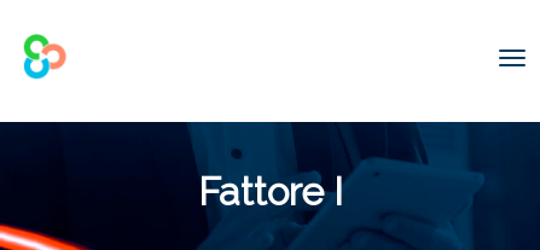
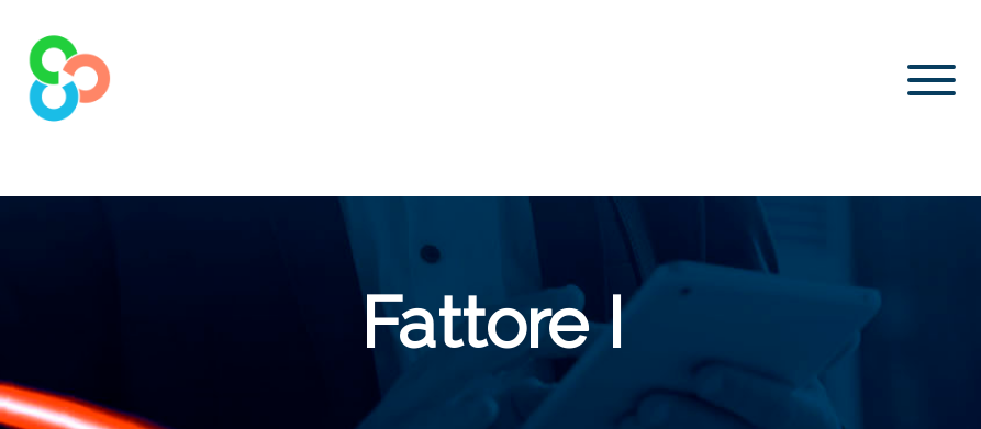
- [image]
+ [image]
